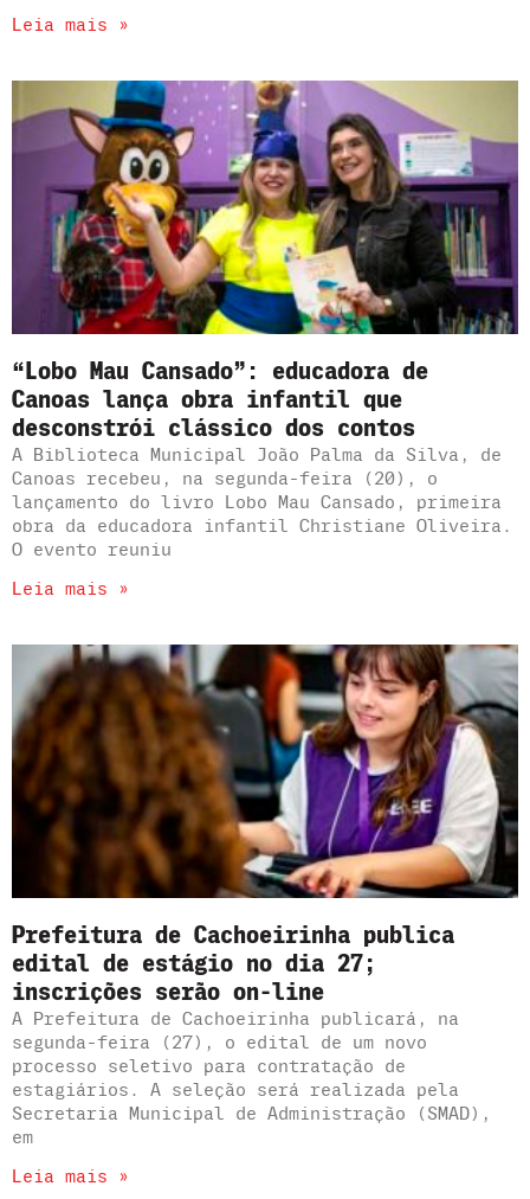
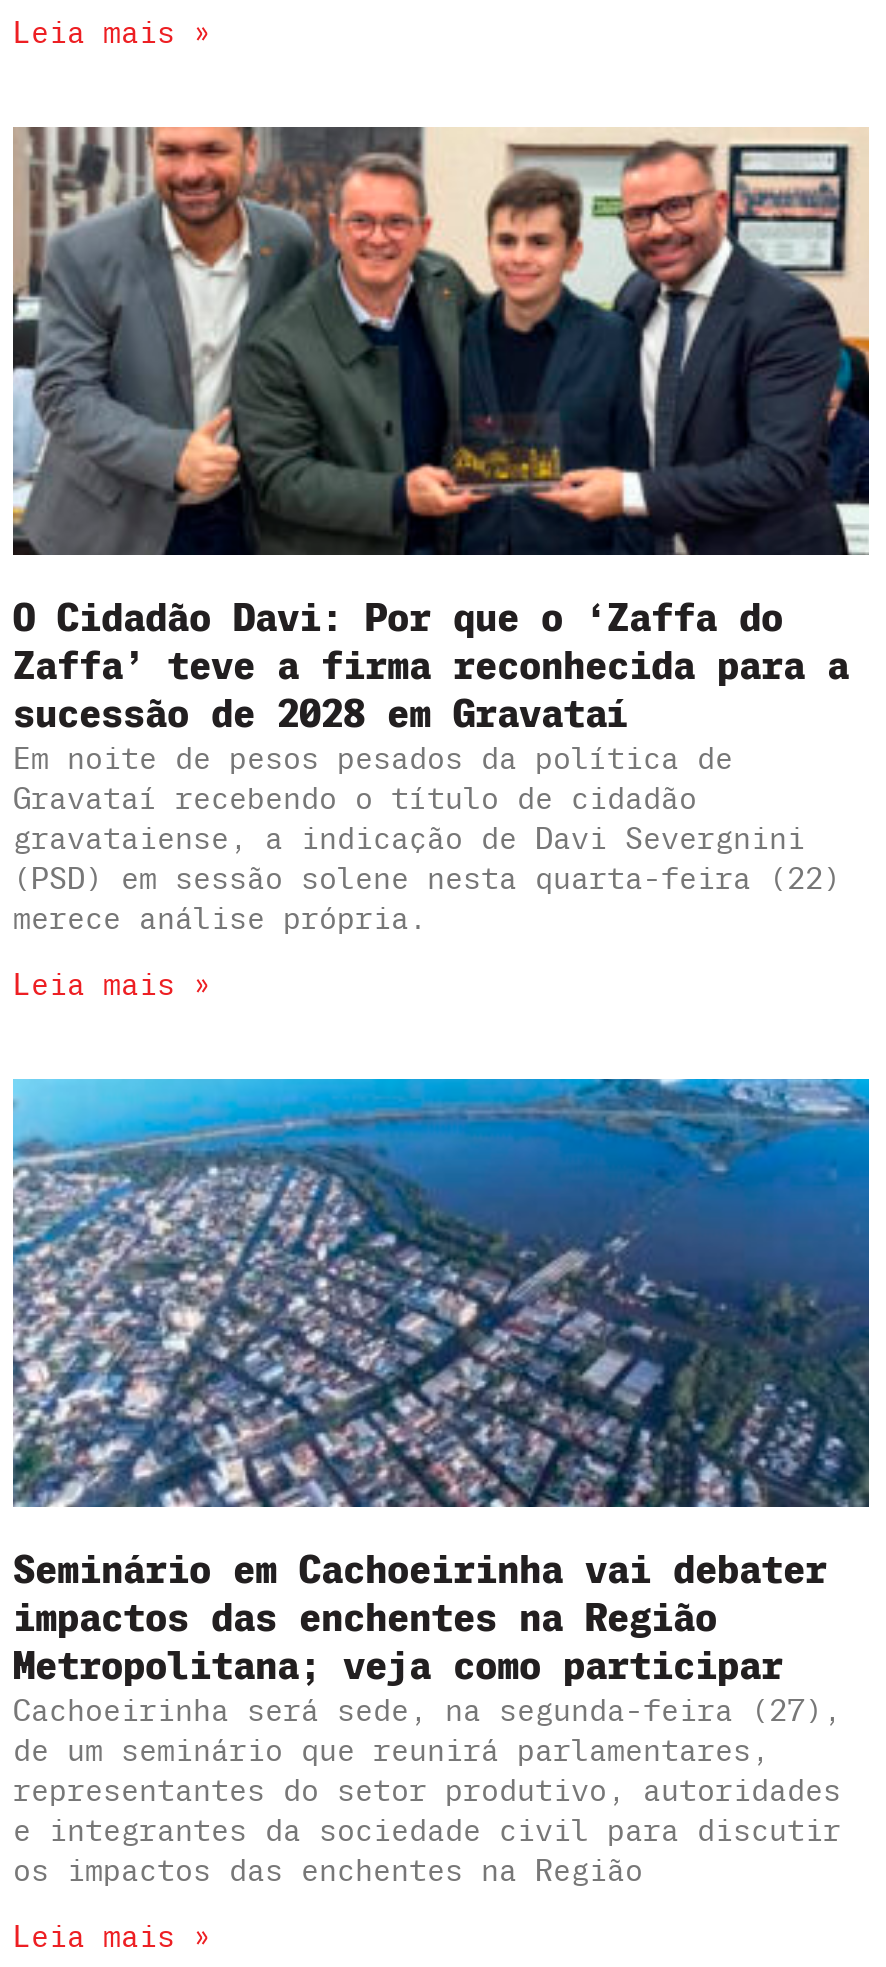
- [image]
- “Lobo Mau Cansado”: educadora de
- Canoas lança obra infantil que
- desconstrói clássico dos contos
- A Biblioteca Municipal João Palma da Silva, de
- Canoas recebeu, na segunda-feira (20), o
- lançamento do livro Lobo Mau Cansado, primeira
- obra da educadora infantil Christiane Oliveira.
- O evento reuniu
+ [image]
+ O Cidadão Davi: Por que o ‘Zaffa do
+ Zaffa’ teve a firma reconhecida para a
+ sucessão de 2028 em Gravataí
+ Em noite de pesos pesados da política de
+ Gravataí recebendo o título de cidadão
+ gravataiense, a indicação de Davi Severgnini
+ (PSD) em sessão solene nesta quarta-feira (22)
+ merece análise própria.

- [image]
- Prefeitura de Cachoeirinha publica
- edital de estágio no dia 27;
- inscrições serão on-line
- A Prefeitura de Cachoeirinha publicará, na
- segunda-feira (27), o edital de um novo
- processo seletivo para contratação de
- estagiários. A seleção será realizada pela
- Secretaria Municipal de Administração (SMAD),
- em
+ [image]
+ Seminário em Cachoeirinha vai debater
+ impactos das enchentes na Região
+ Metropolitana; veja como participar
+ Cachoeirinha será sede, na segunda-feira (27),
+ de um seminário que reunirá parlamentares,
+ representantes do setor produtivo, autoridades
+ e integrantes da sociedade civil para discutir
+ os impactos das enchentes na Região
